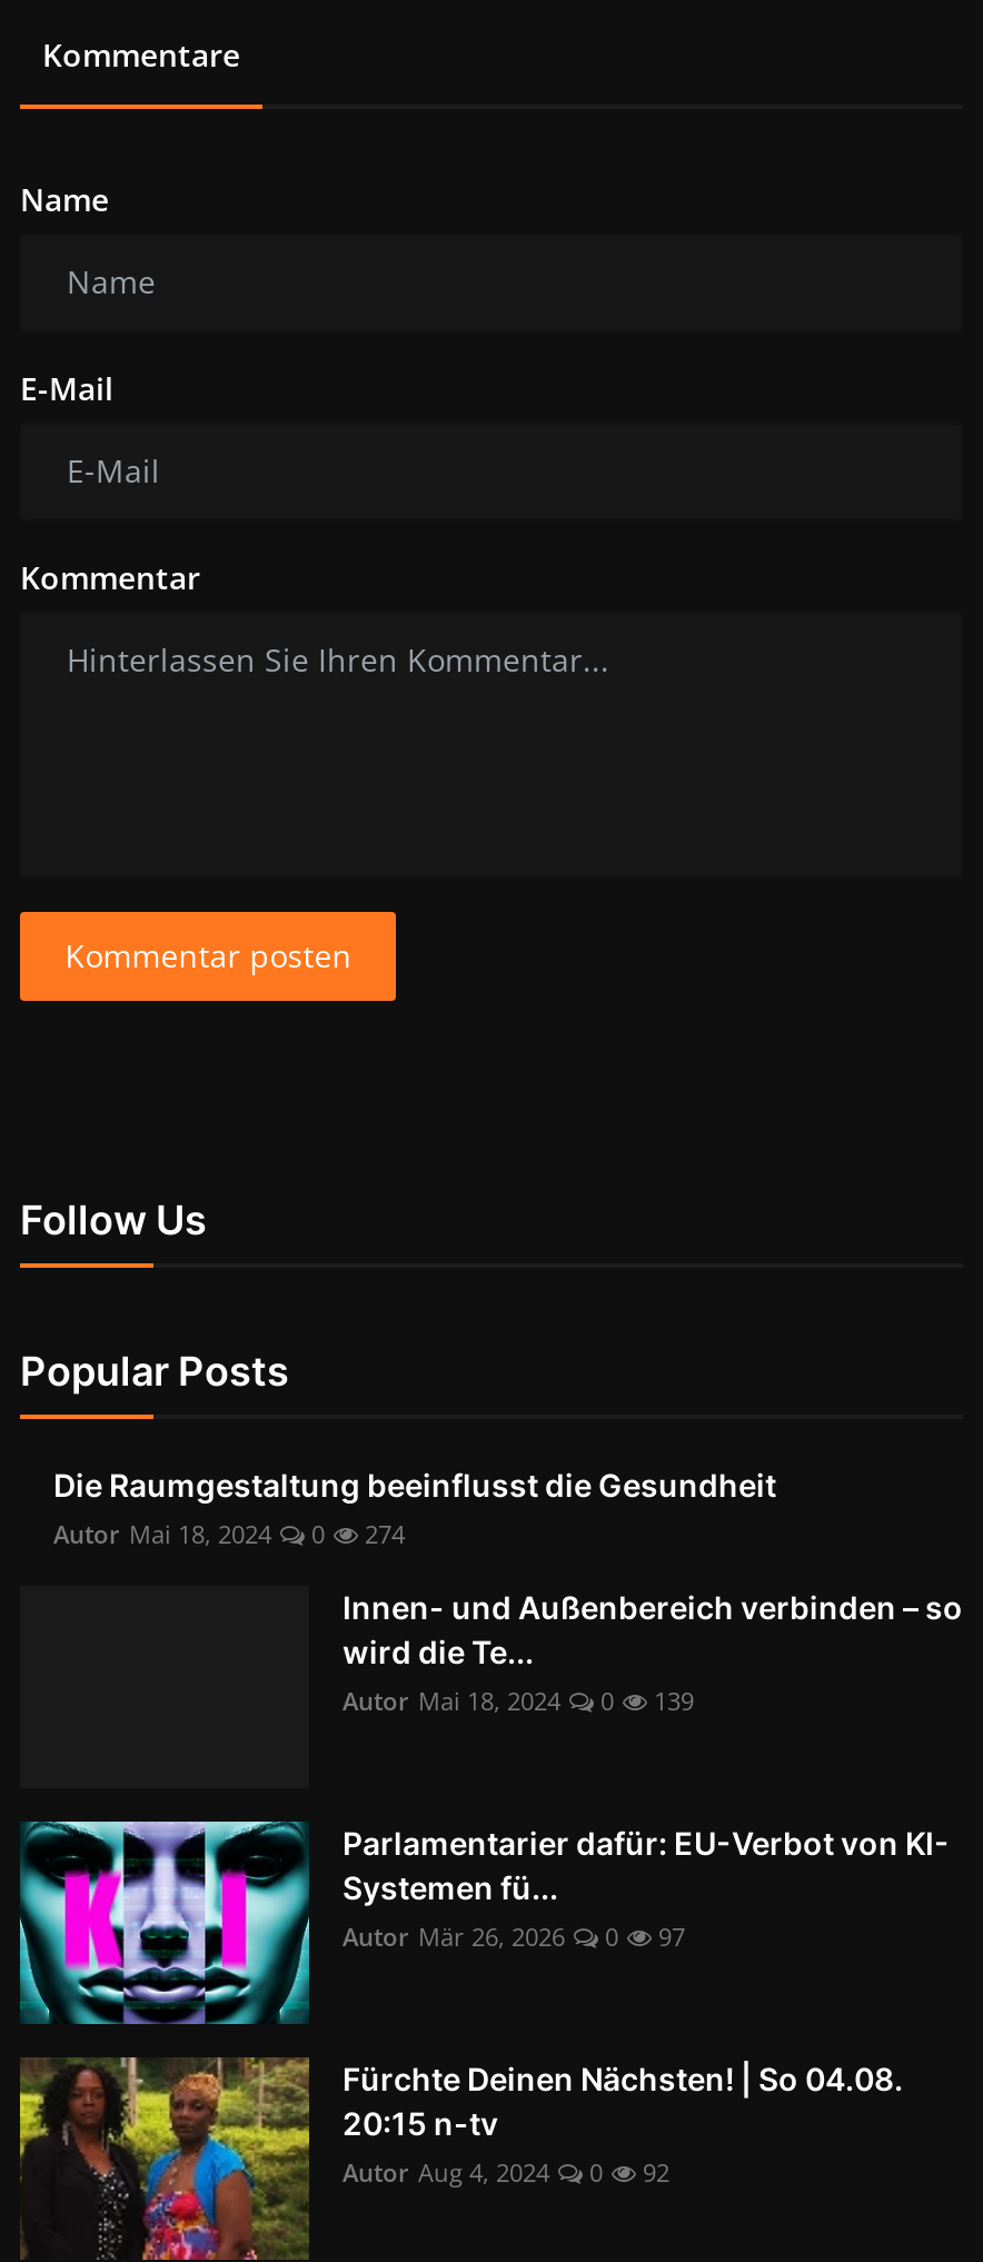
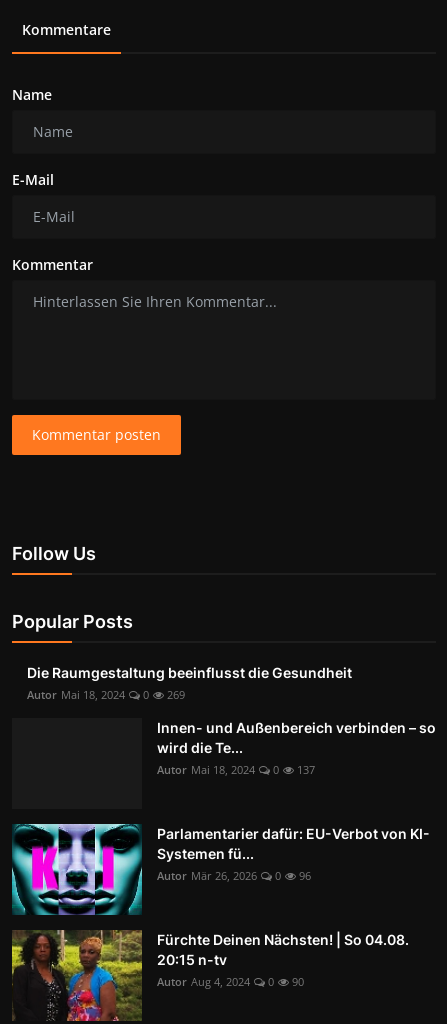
- Autor Mai 18, 2024 0 274
+ Autor Mai 18, 2024 0 269

- Autor Mai 18, 2024 0 139
+ Autor Mai 18, 2024 0 137

- Autor Mär 26, 2026 0 97
+ Autor Mär 26, 2026 0 96

- Autor Aug 4, 2024 0 92
+ Autor Aug 4, 2024 0 90
